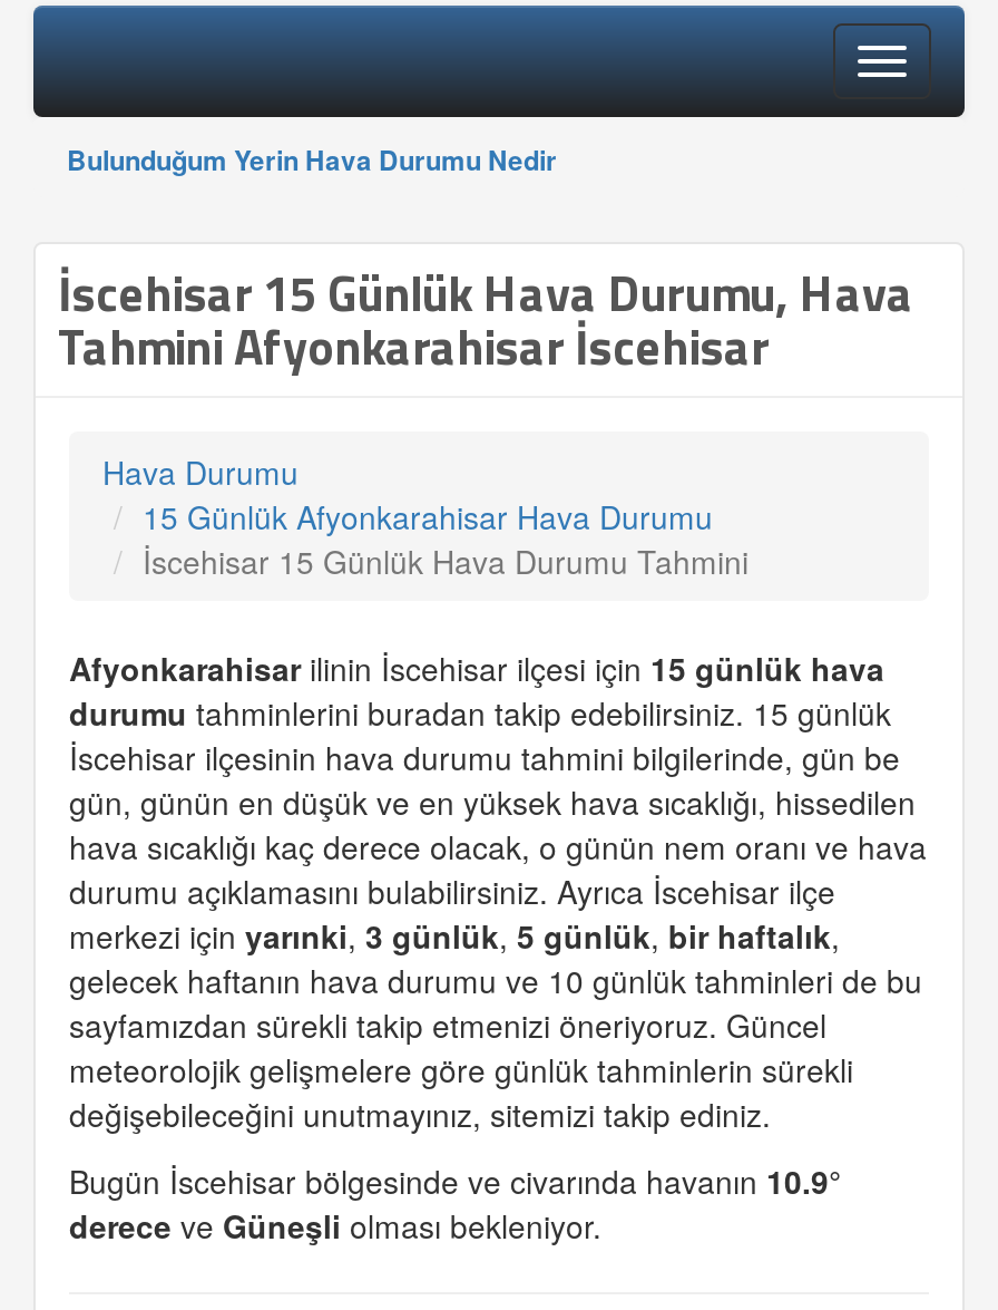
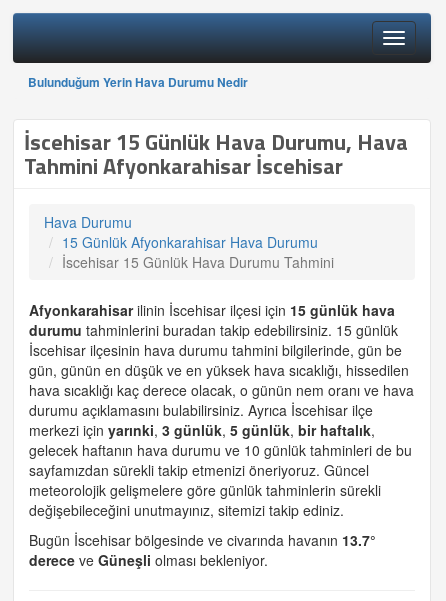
- Bugün İscehisar bölgesinde ve civarında havanın 10.9°
+ Bugün İscehisar bölgesinde ve civarında havanın 13.7°
